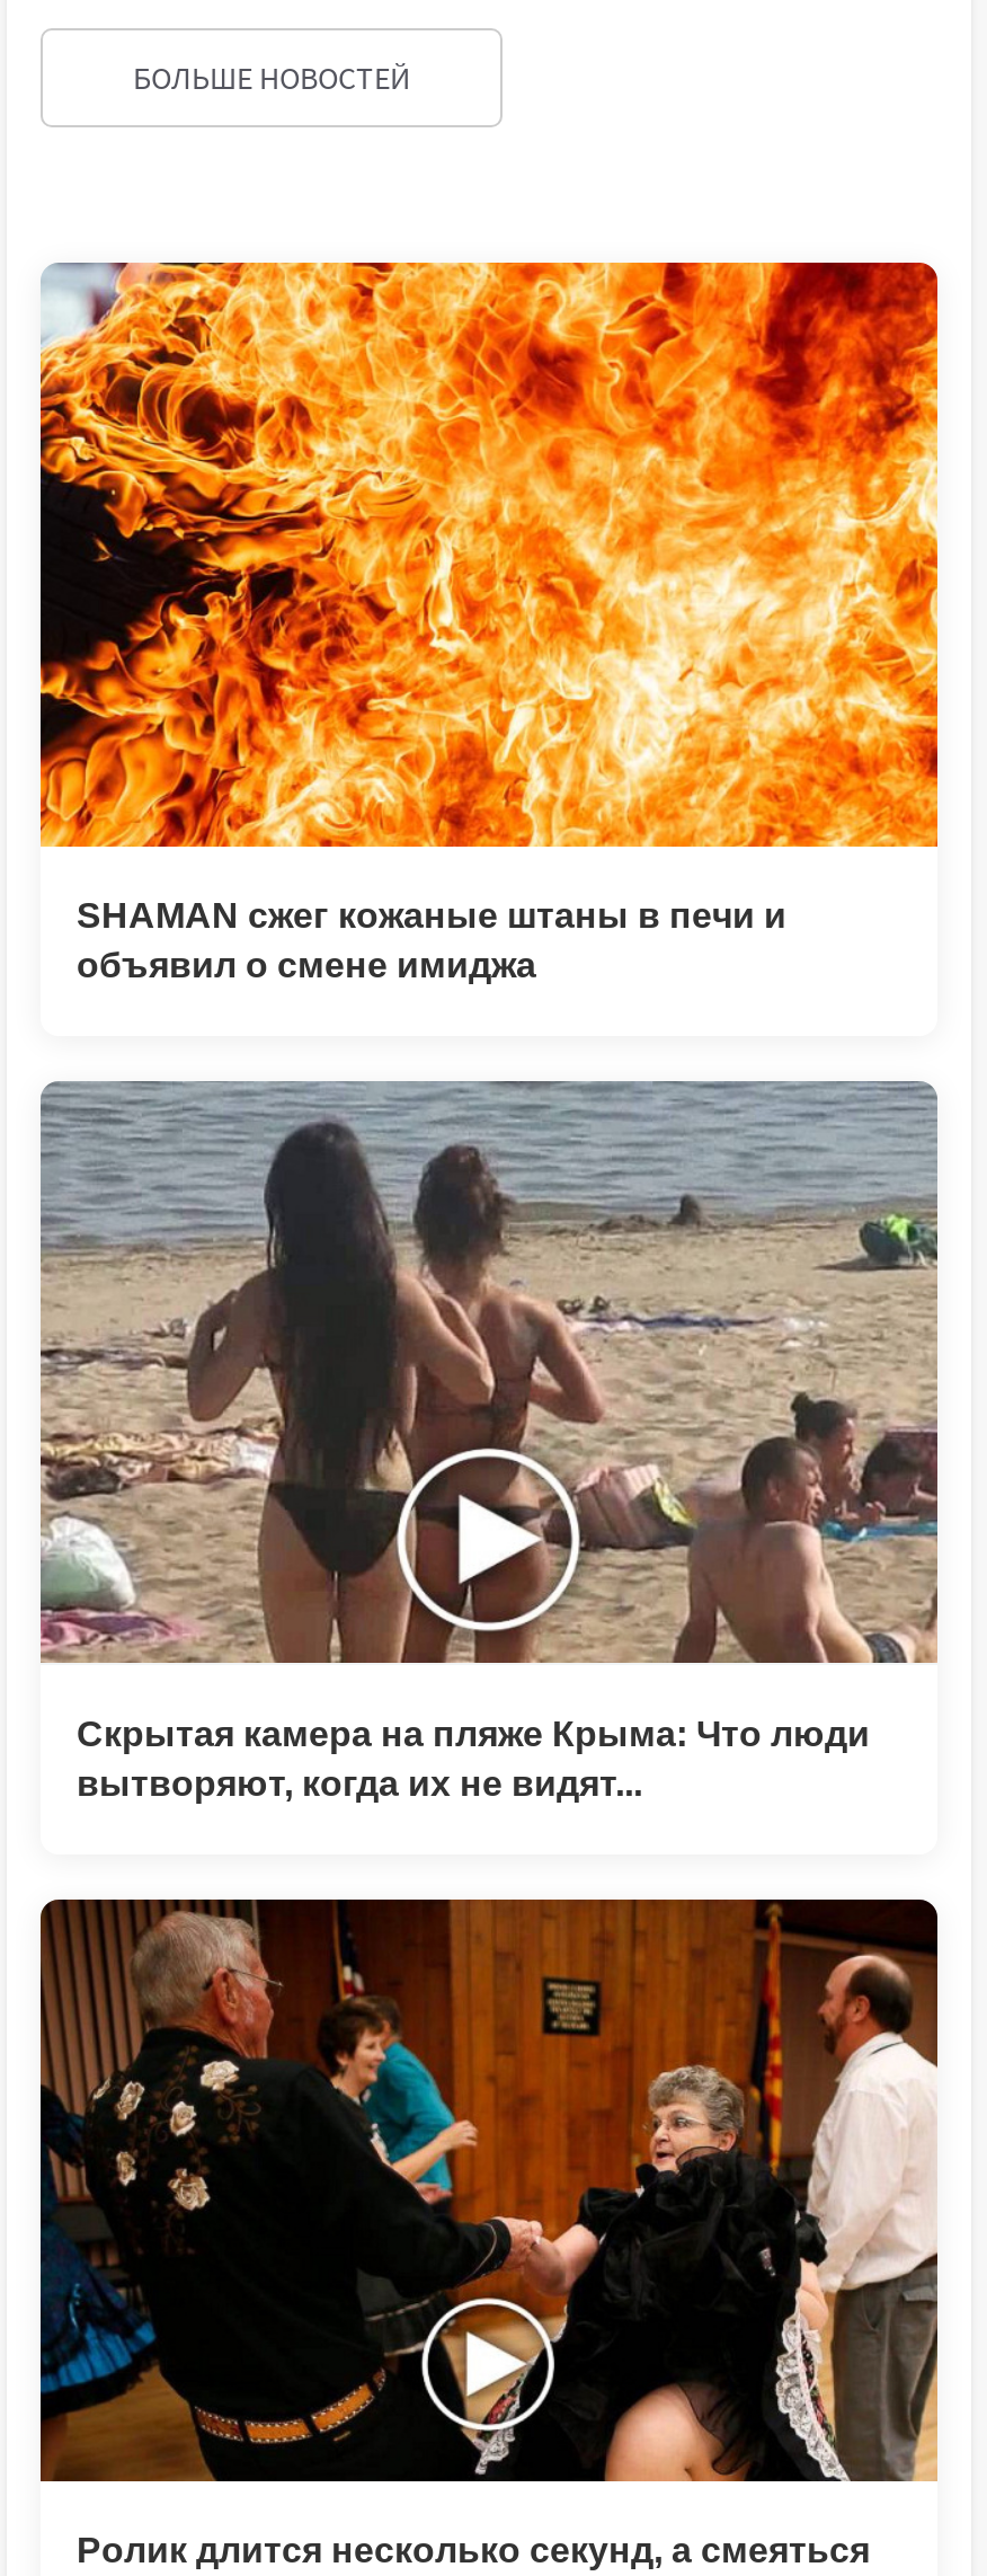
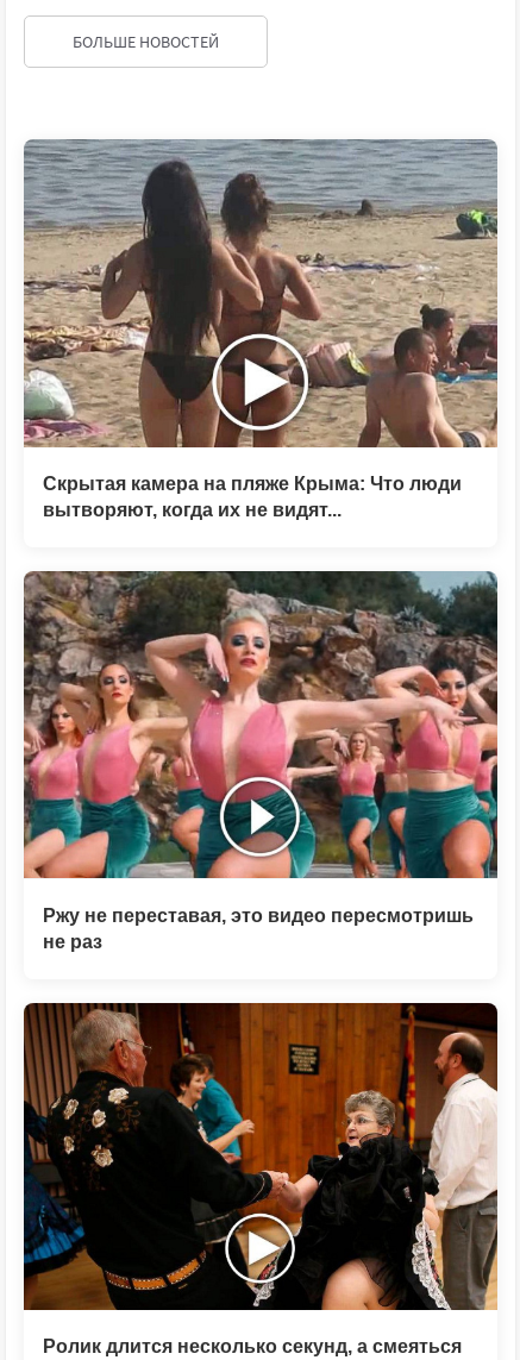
- [image]
- SHAMAN сжег кожаные штаны в печи и
- объявил о смене имиджа

moved up: [image] | Скрытая камера на пляже Крыма: Что люди | вытворяют, когда их не видят...

+ [image]
+ Ржу не переставая, это видео пересмотришь
+ не раз
